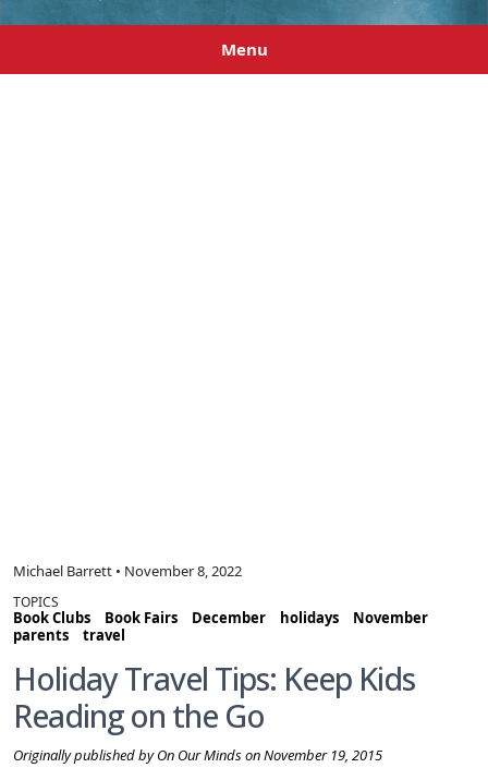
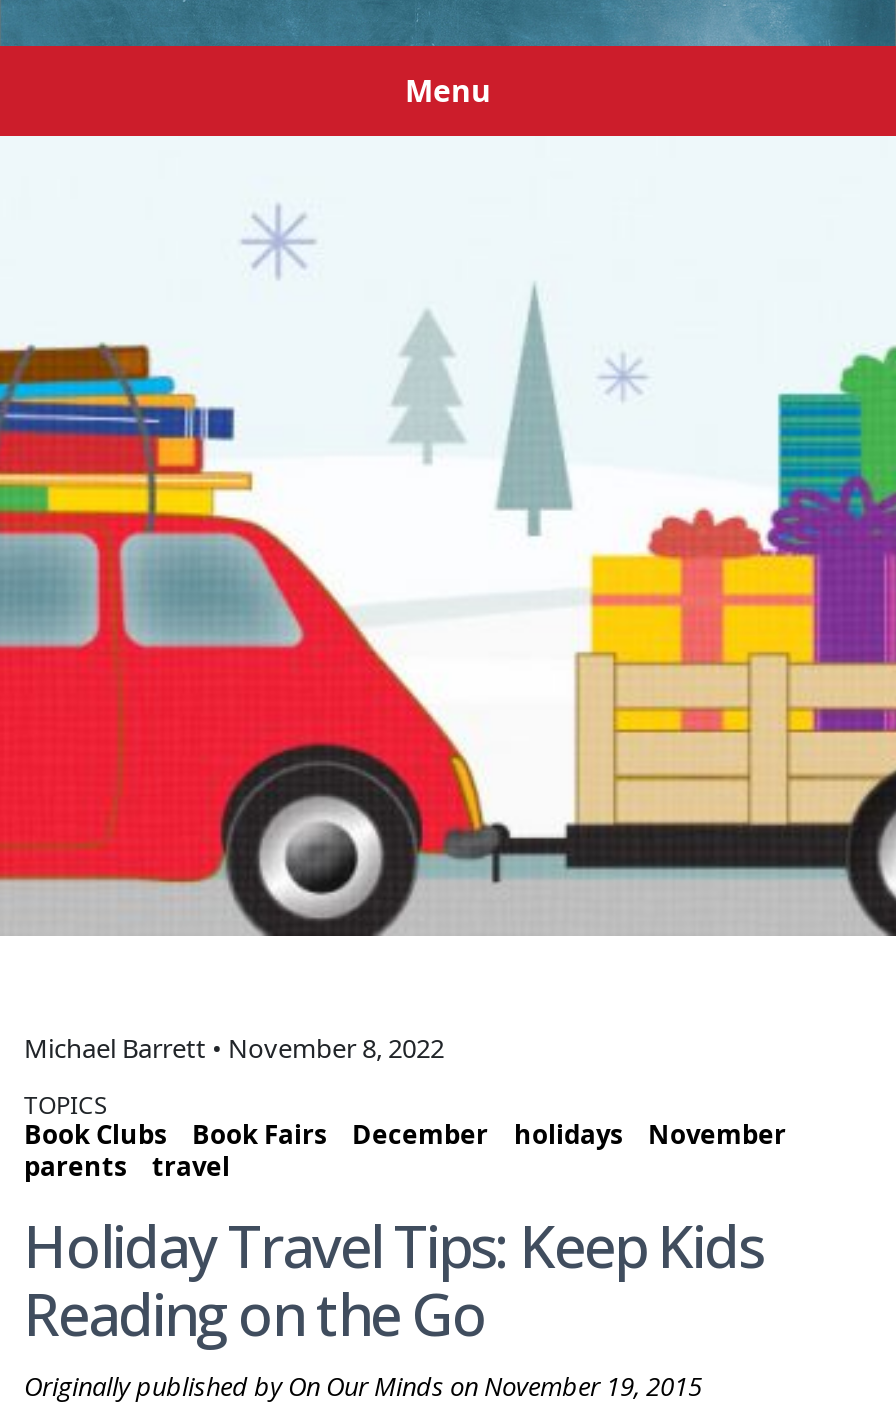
+ [image]
